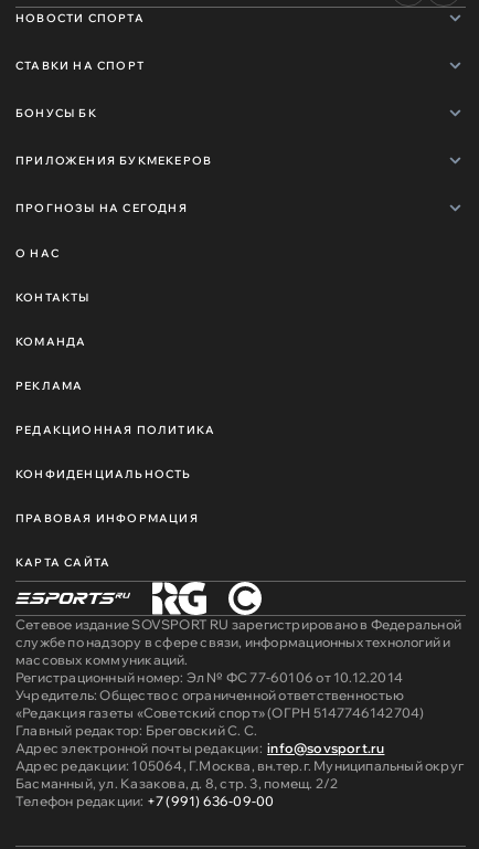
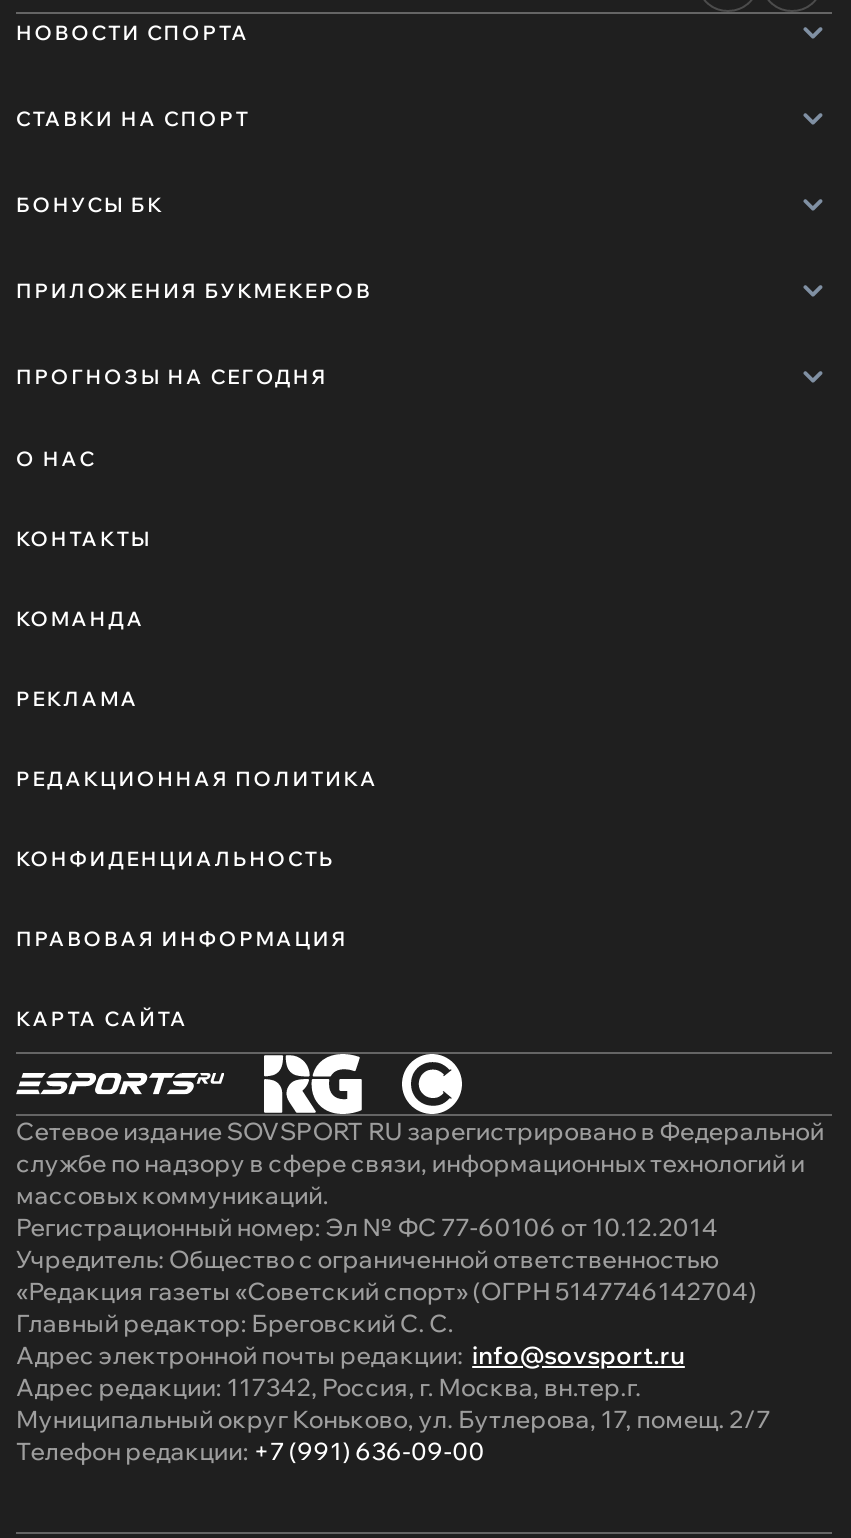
- Адрес редакции: 105064, Г.Москва, вн.тер.г. Муниципальный округ
- Басманный, ул. Казакова, д. 8, стр. 3, помещ. 2/2
+ Адрес редакции: 117342, Россия, г. Москва, вн.тер.г.
+ Муниципальный округ Коньково, ул. Бутлерова, 17, помещ. 2/7
